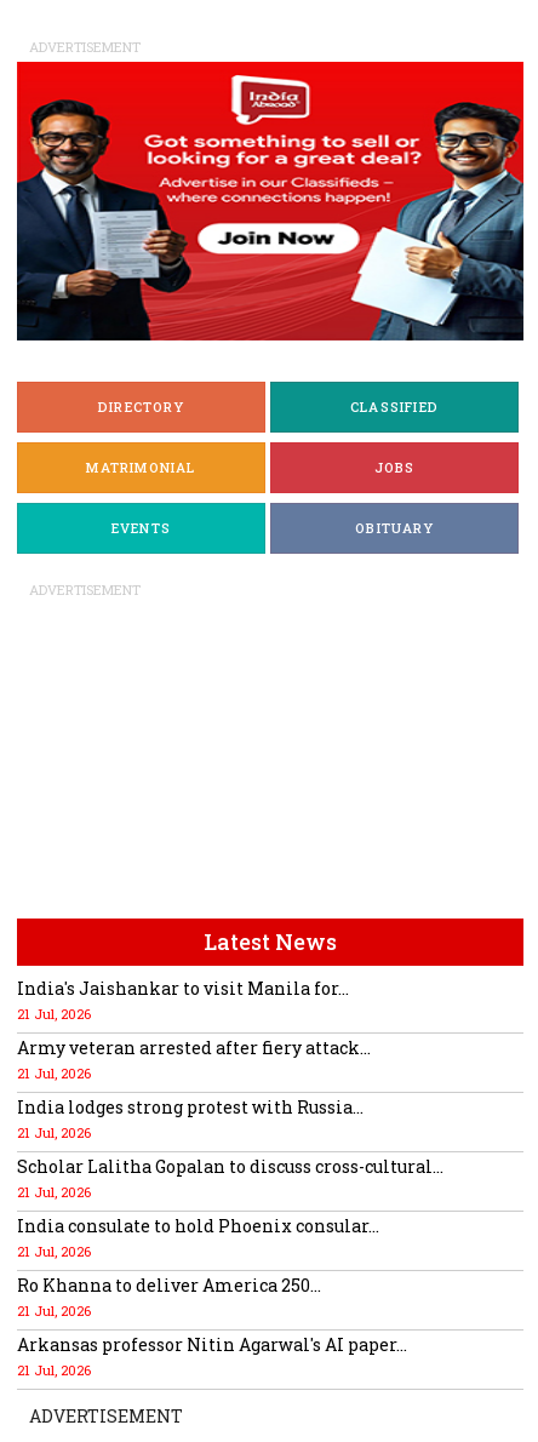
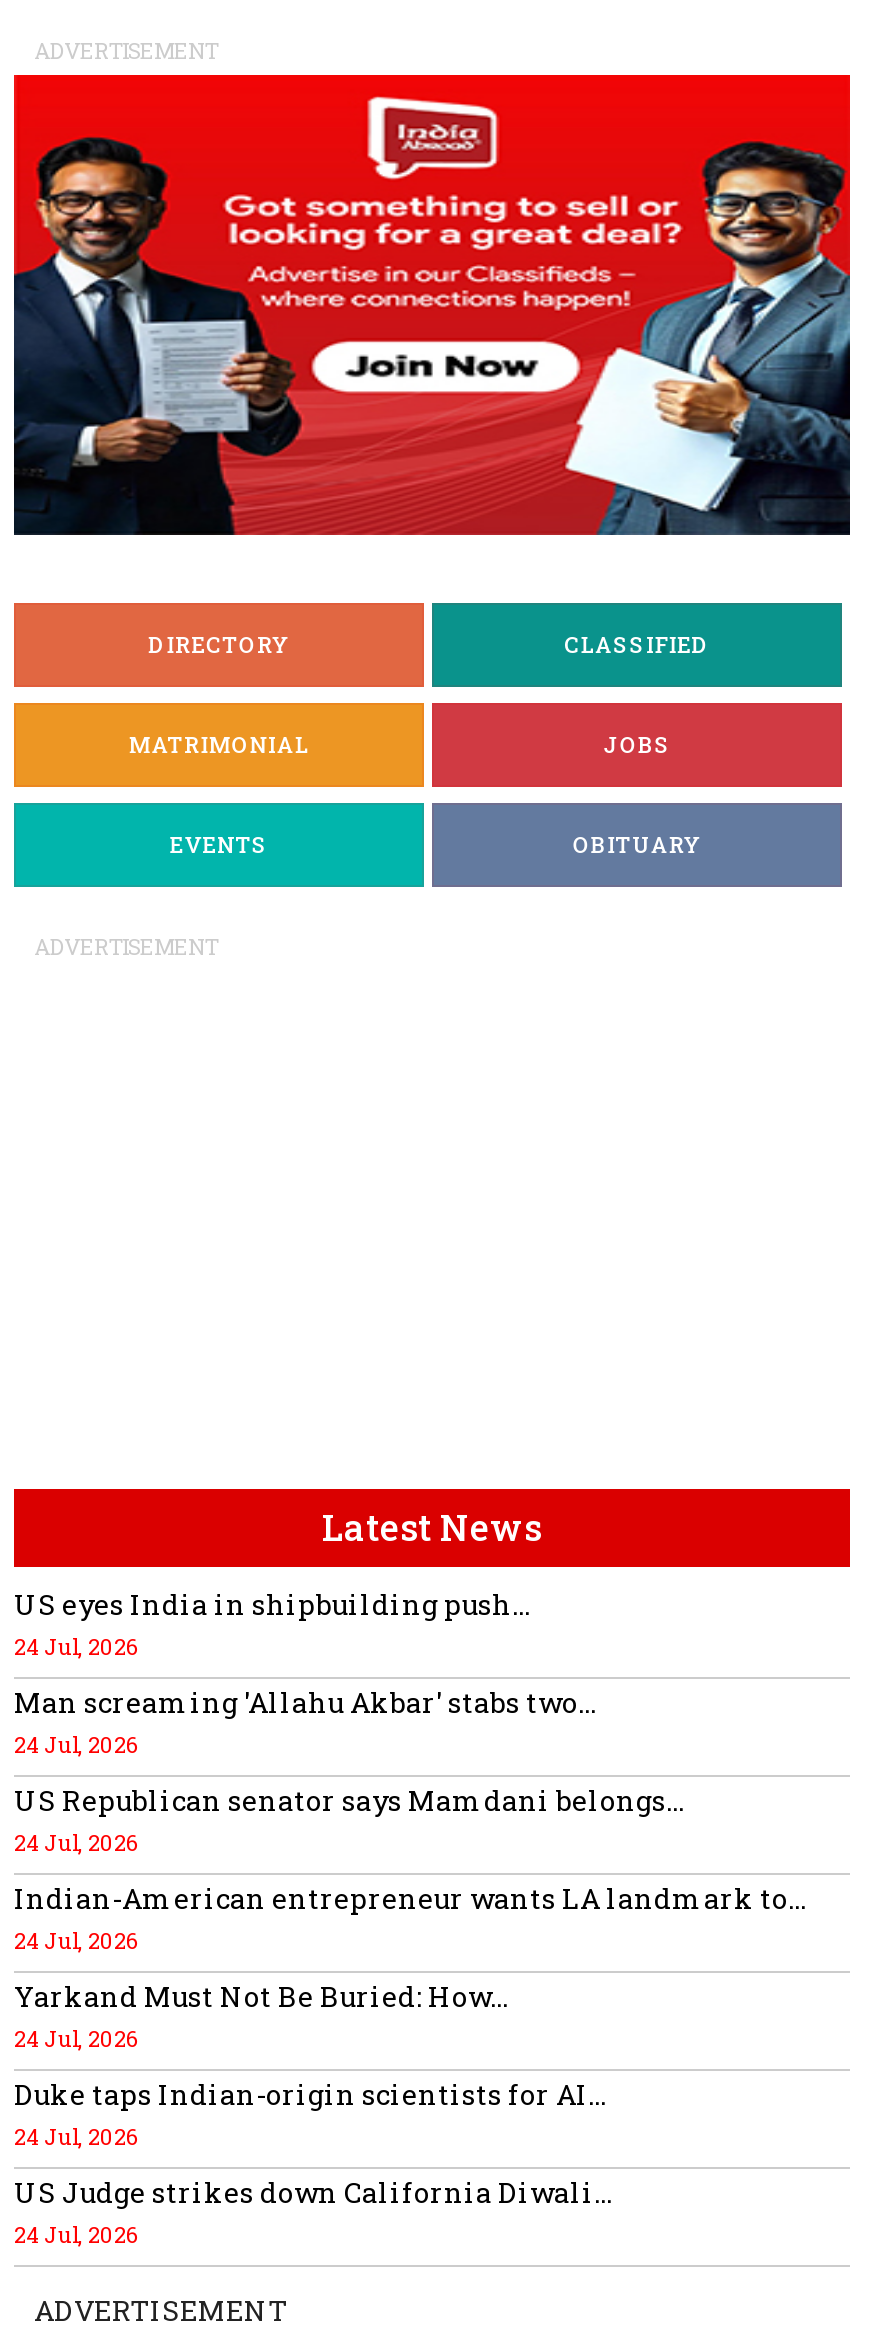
- India's Jaishankar to visit Manila for...
- 21 Jul, 2026
+ US eyes India in shipbuilding push...
+ 24 Jul, 2026

- Army veteran arrested after fiery attack...
- 21 Jul, 2026
+ Man screaming 'Allahu Akbar' stabs two...
+ 24 Jul, 2026

- India lodges strong protest with Russia...
- 21 Jul, 2026
+ US Republican senator says Mamdani belongs...
+ 24 Jul, 2026

- Scholar Lalitha Gopalan to discuss cross-cultural...
- 21 Jul, 2026
+ Indian-American entrepreneur wants LA landmark to...
+ 24 Jul, 2026

- India consulate to hold Phoenix consular...
- 21 Jul, 2026
+ Yarkand Must Not Be Buried: How...
+ 24 Jul, 2026

- Ro Khanna to deliver America 250...
- 21 Jul, 2026
+ Duke taps Indian-origin scientists for AI...
+ 24 Jul, 2026

- Arkansas professor Nitin Agarwal's AI paper...
- 21 Jul, 2026
+ US Judge strikes down California Diwali...
+ 24 Jul, 2026
